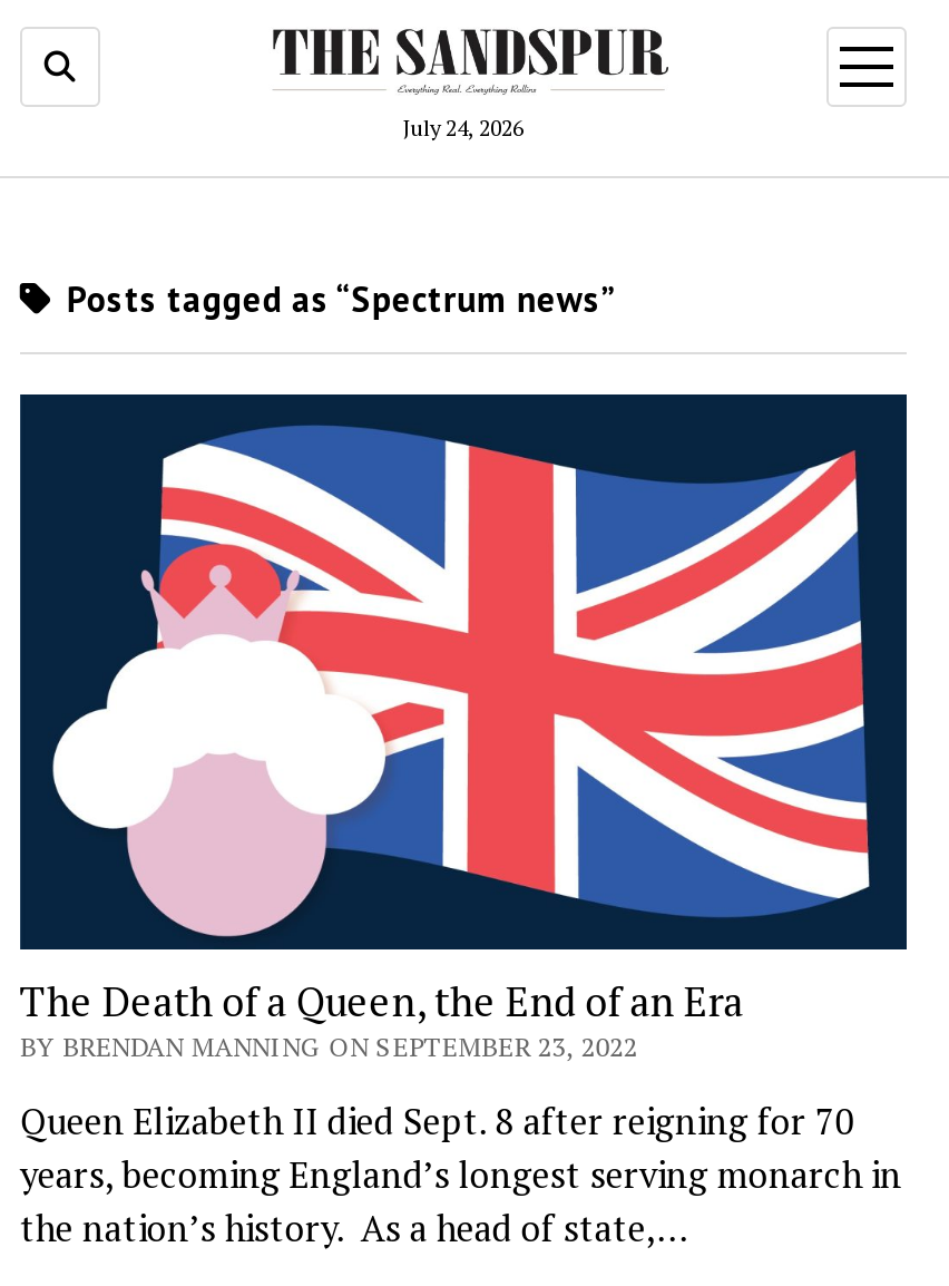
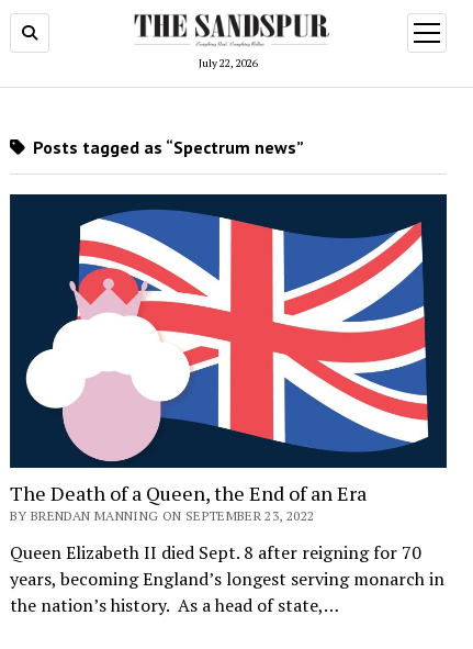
- July 24, 2026
+ July 22, 2026
